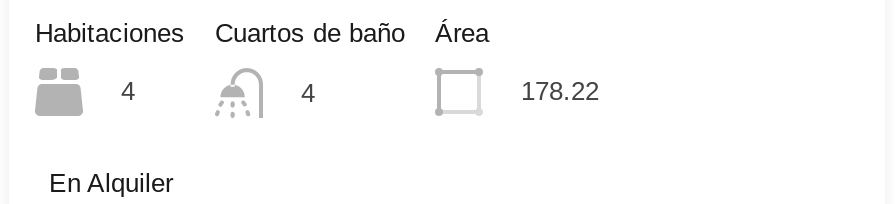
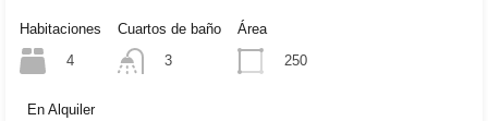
- 4
+ 3

- 178.22
+ 250
